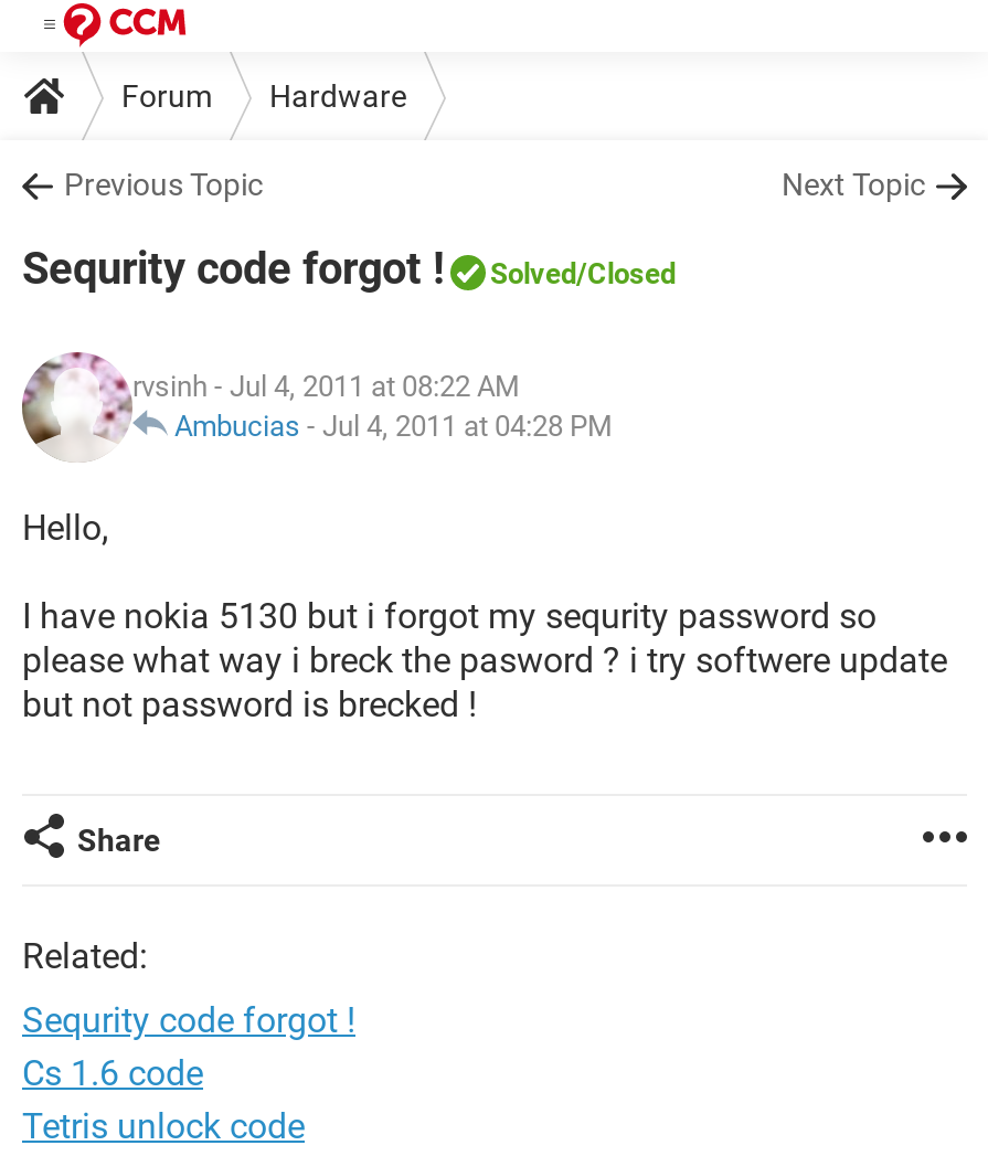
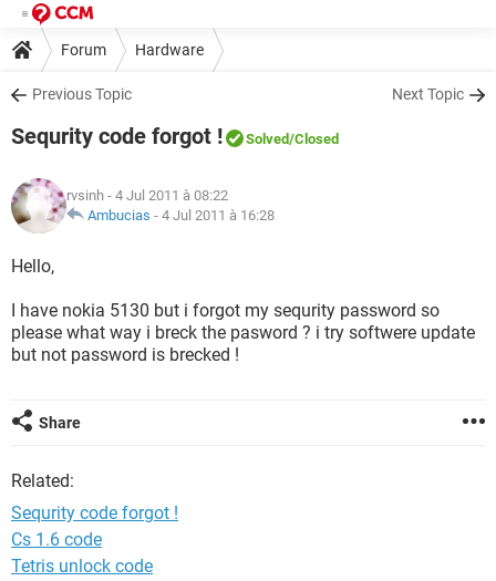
- rvsinh - Jul 4, 2011 at 08:22 AM
- Ambucias - Jul 4, 2011 at 04:28 PM
+ rvsinh - 4 Jul 2011 à 08:22
+ Ambucias - 4 Jul 2011 à 16:28
